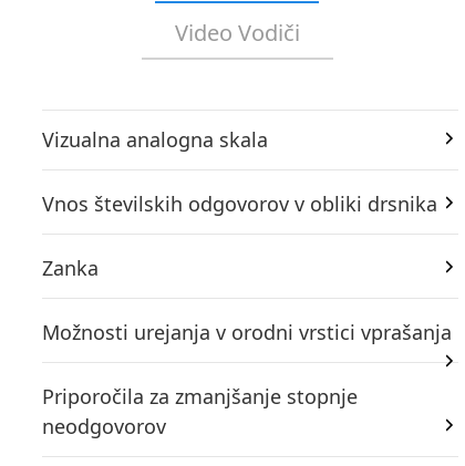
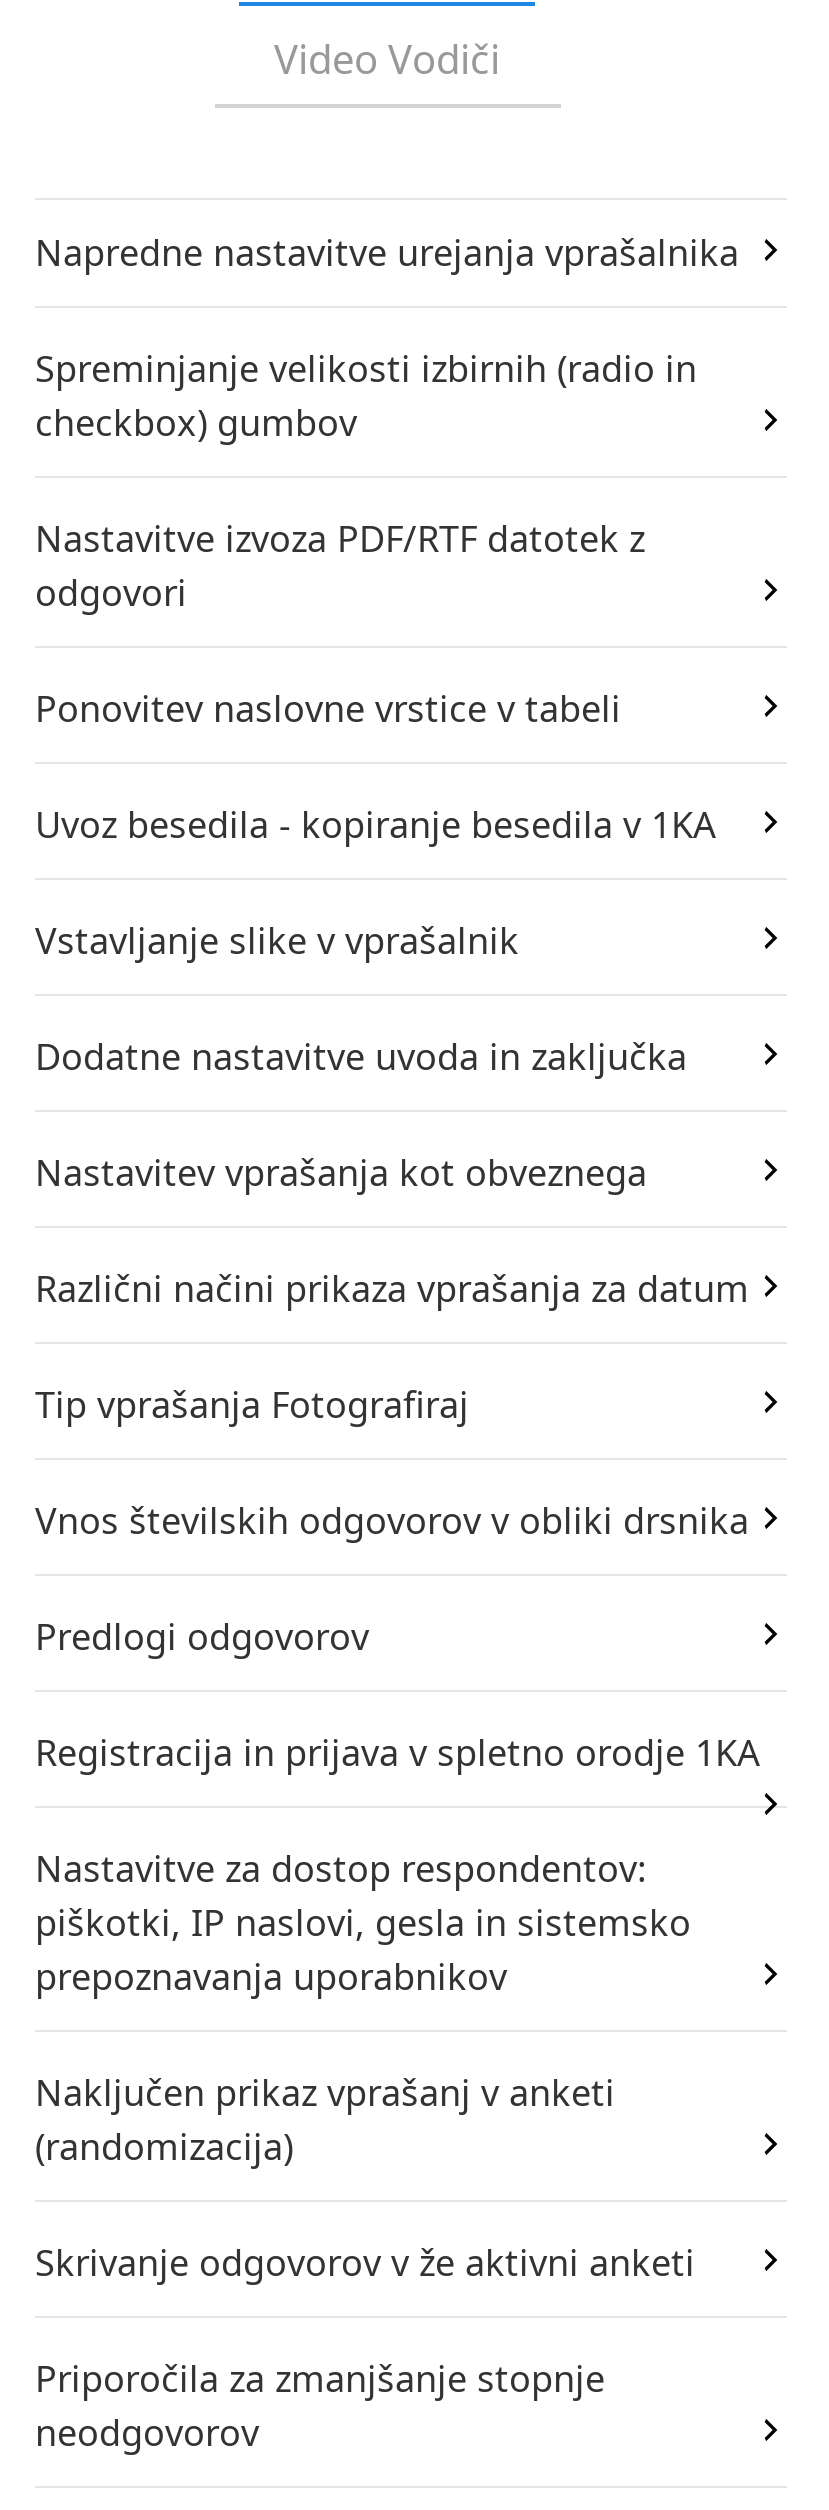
- Vizualna analogna skala
+ Napredne nastavitve urejanja vprašalnika
+ Spreminjanje velikosti izbirnih (radio in
+ checkbox) gumbov
+ Nastavitve izvoza PDF/RTF datotek z
+ odgovori
+ Ponovitev naslovne vrstice v tabeli
+ Uvoz besedila - kopiranje besedila v 1KA
+ Vstavljanje slike v vprašalnik
+ Dodatne nastavitve uvoda in zaključka
+ Nastavitev vprašanja kot obveznega
+ Različni načini prikaza vprašanja za datum
+ Tip vprašanja Fotografiraj

- Zanka
- Možnosti urejanja v orodni vrstici vprašanja
+ Predlogi odgovorov
+ Registracija in prijava v spletno orodje 1KA
+ Nastavitve za dostop respondentov:
+ piškotki, IP naslovi, gesla in sistemsko
+ prepoznavanja uporabnikov
+ Naključen prikaz vprašanj v anketi
+ (randomizacija)
+ Skrivanje odgovorov v že aktivni anketi
